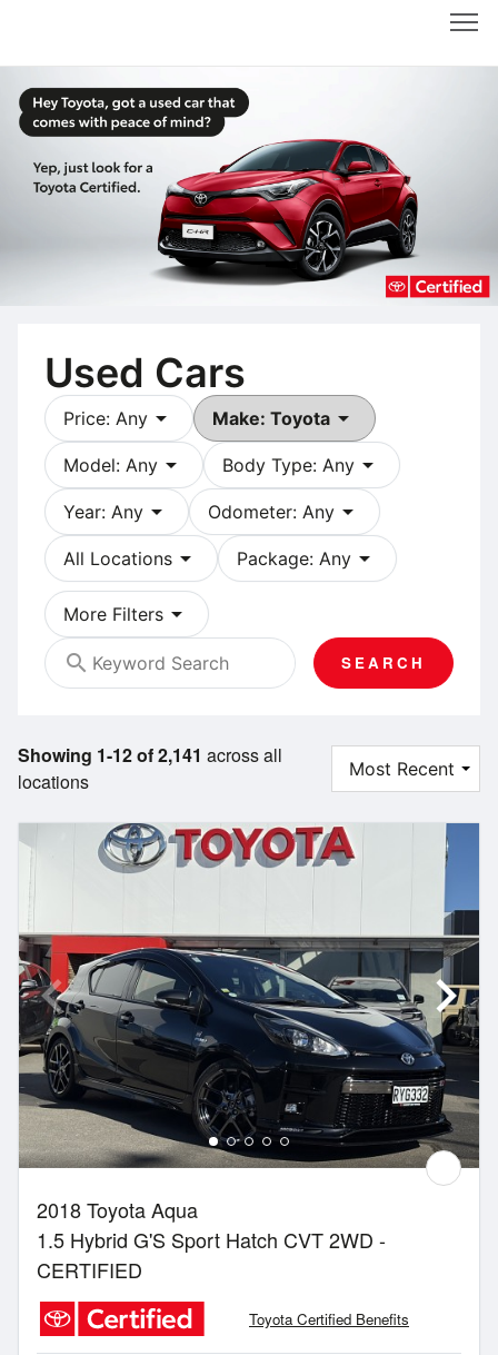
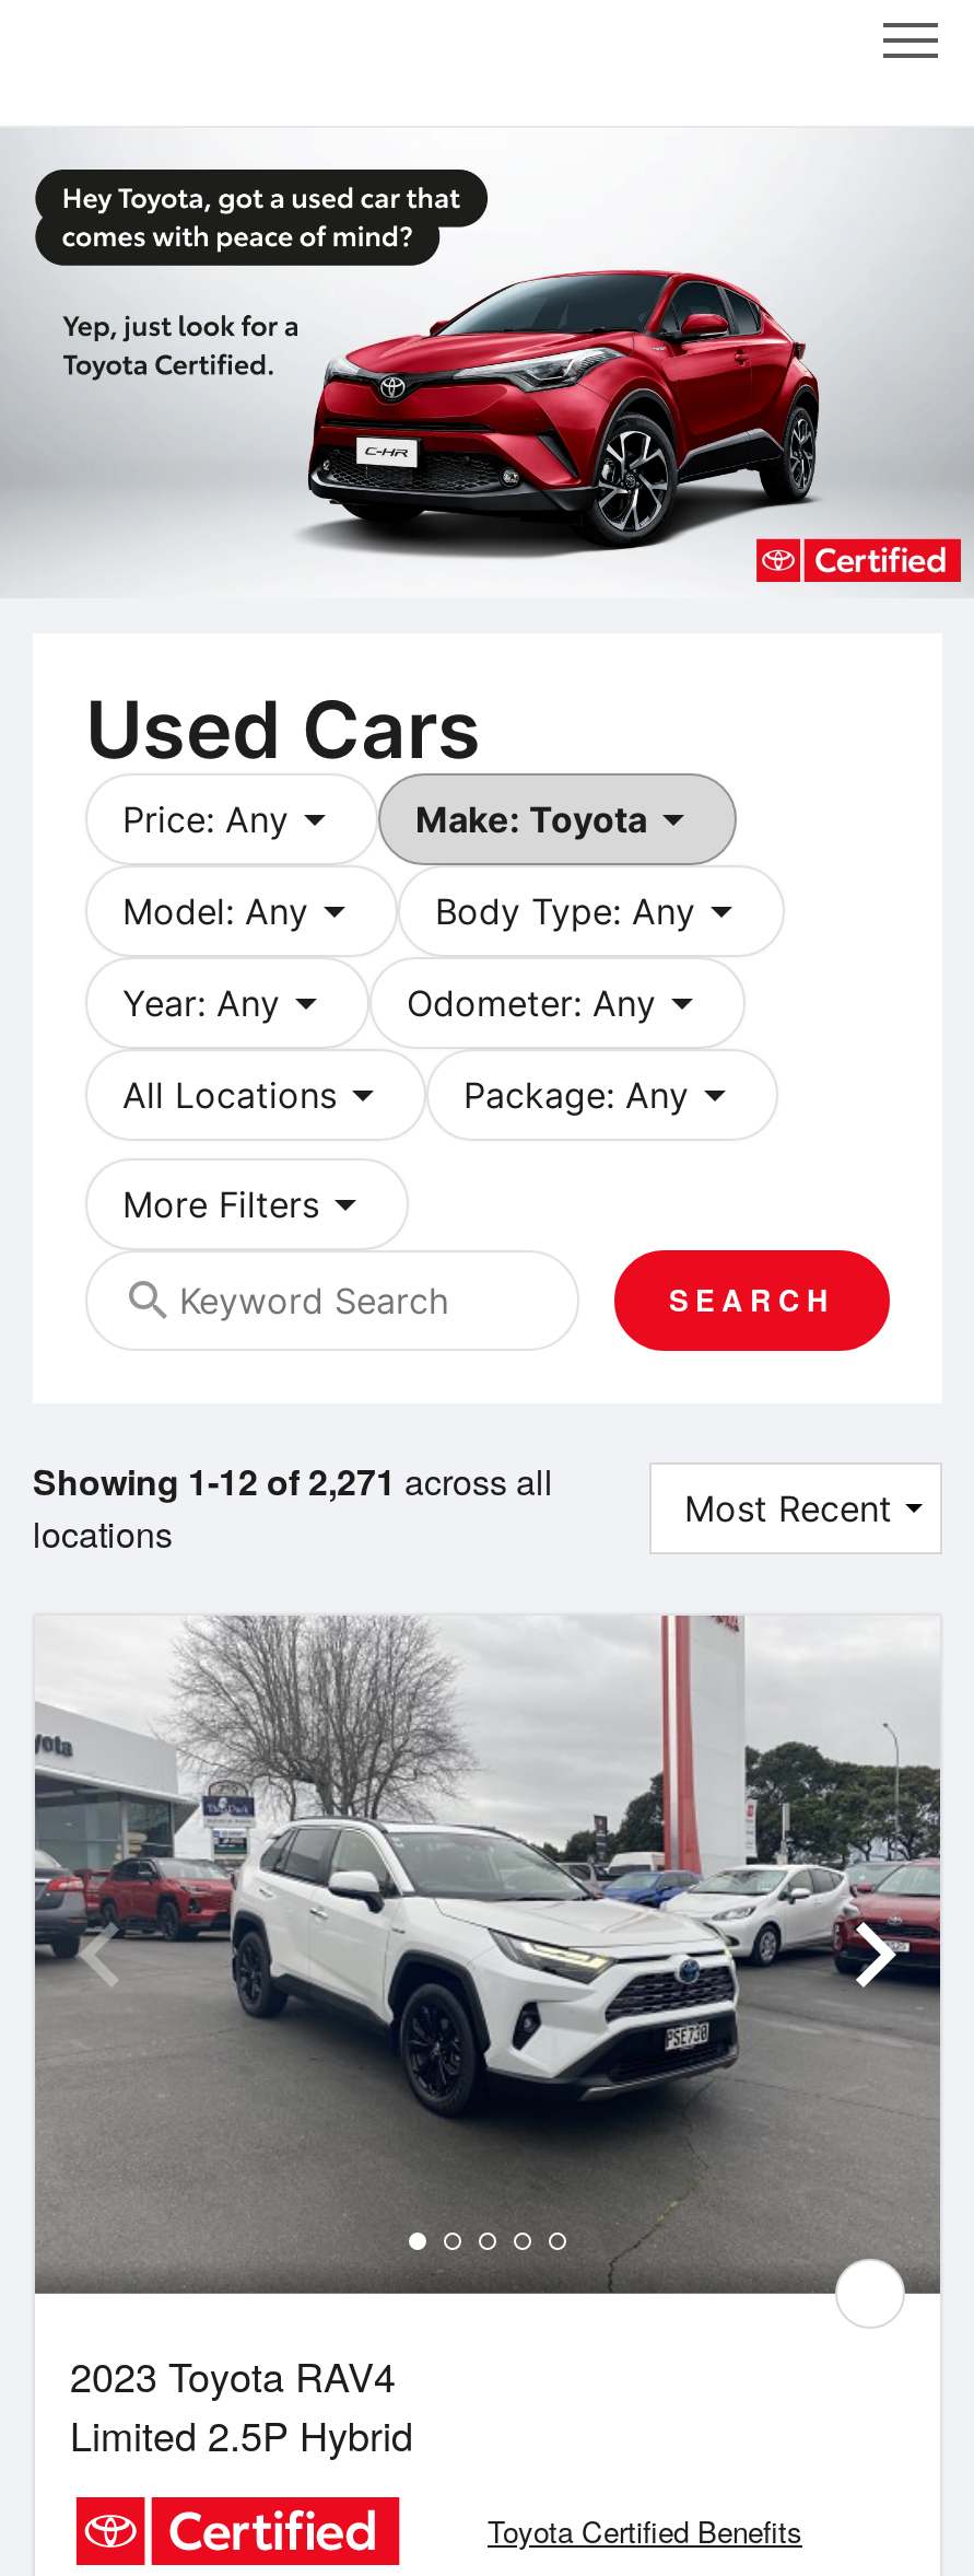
- Showing 1-12 of 2,141 across all
+ Showing 1-12 of 2,271 across all

- [image]
- 2018 Toyota Aqua
- 1.5 Hybrid G'S Sport Hatch CVT 2WD -
- CERTIFIED
+ [image]
+ 2023 Toyota RAV4
+ Limited 2.5P Hybrid
